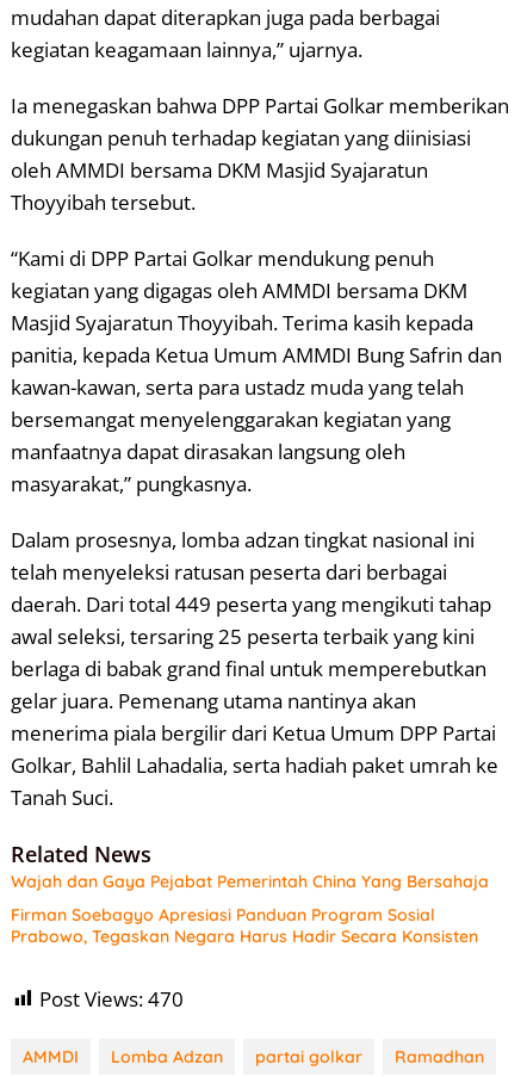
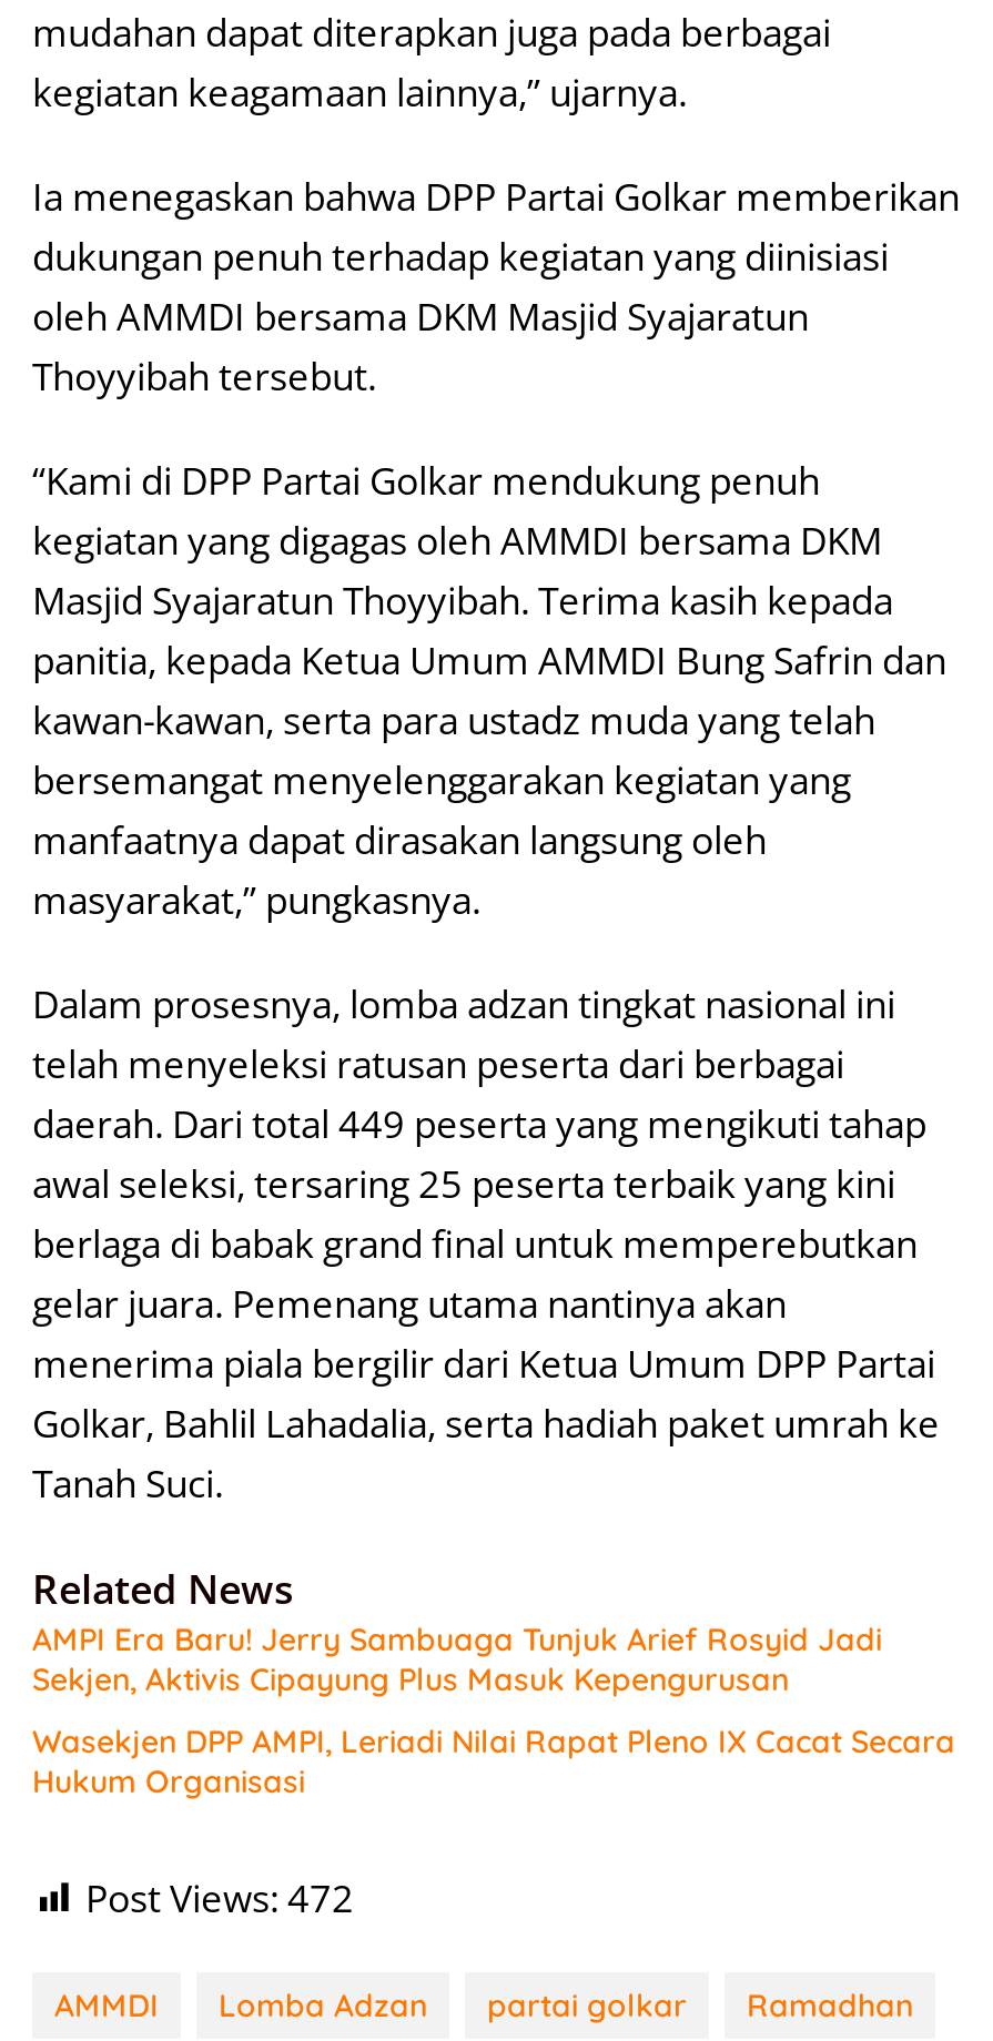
- Wajah dan Gaya Pejabat Pemerintah China Yang Bersahaja
+ AMPI Era Baru! Jerry Sambuaga Tunjuk Arief Rosyid Jadi
+ Sekjen, Aktivis Cipayung Plus Masuk Kepengurusan

- Firman Soebagyo Apresiasi Panduan Program Sosial
- Prabowo, Tegaskan Negara Harus Hadir Secara Konsisten
+ Wasekjen DPP AMPI, Leriadi Nilai Rapat Pleno IX Cacat Secara
+ Hukum Organisasi

- Post Views: 470
+ Post Views: 472
